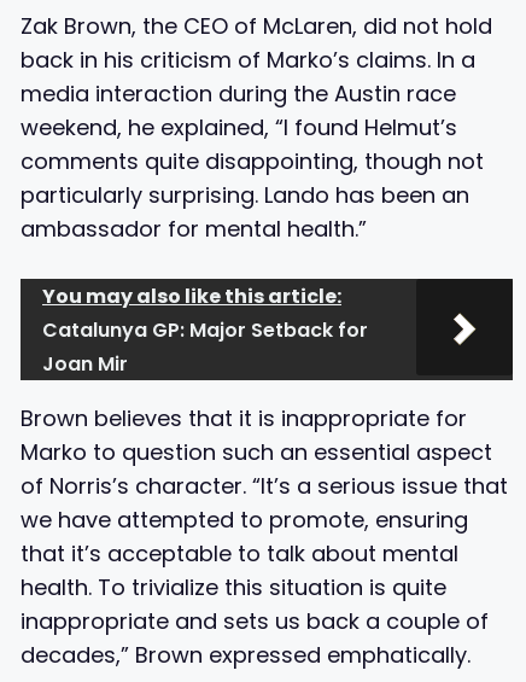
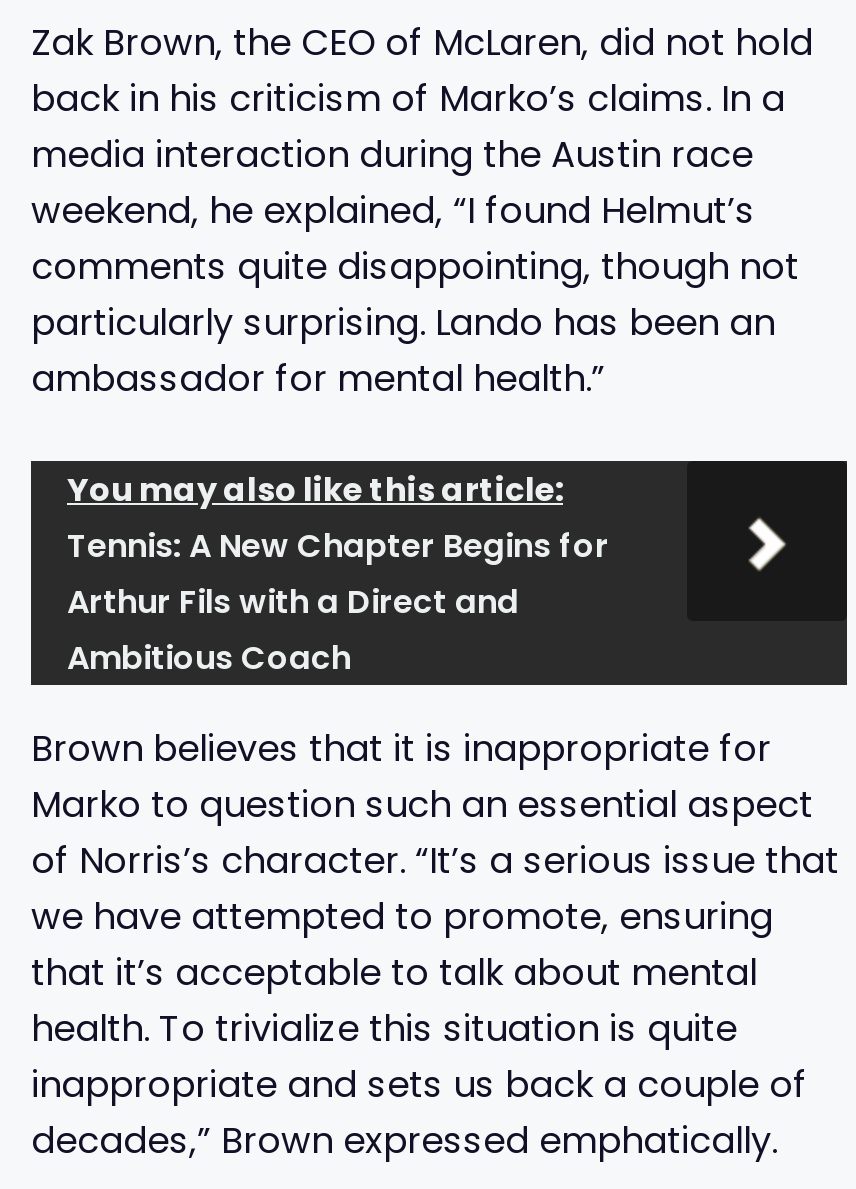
- Catalunya GP: Major Setback for
- Joan Mir
+ Tennis: A New Chapter Begins for
+ Arthur Fils with a Direct and
+ Ambitious Coach
